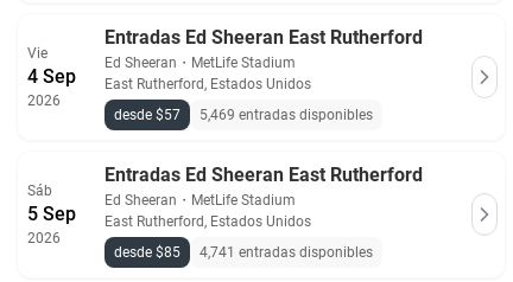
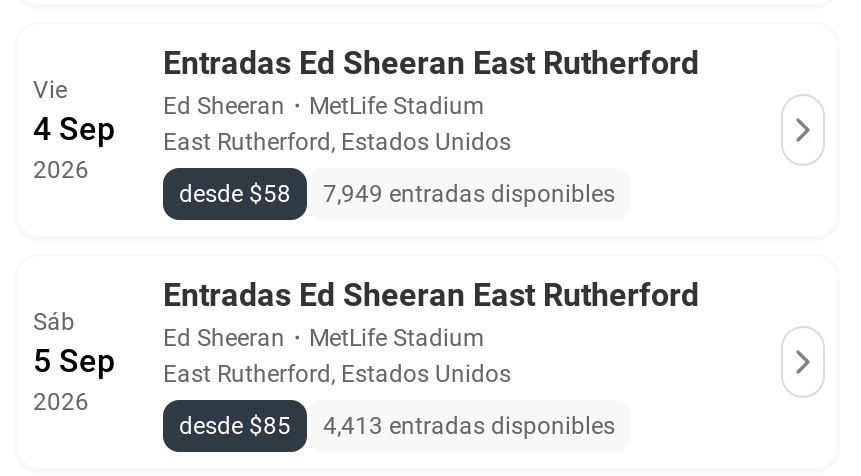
- desde $57
+ desde $58

- 5,469 entradas disponibles
+ 7,949 entradas disponibles

- 4,741 entradas disponibles
+ 4,413 entradas disponibles
